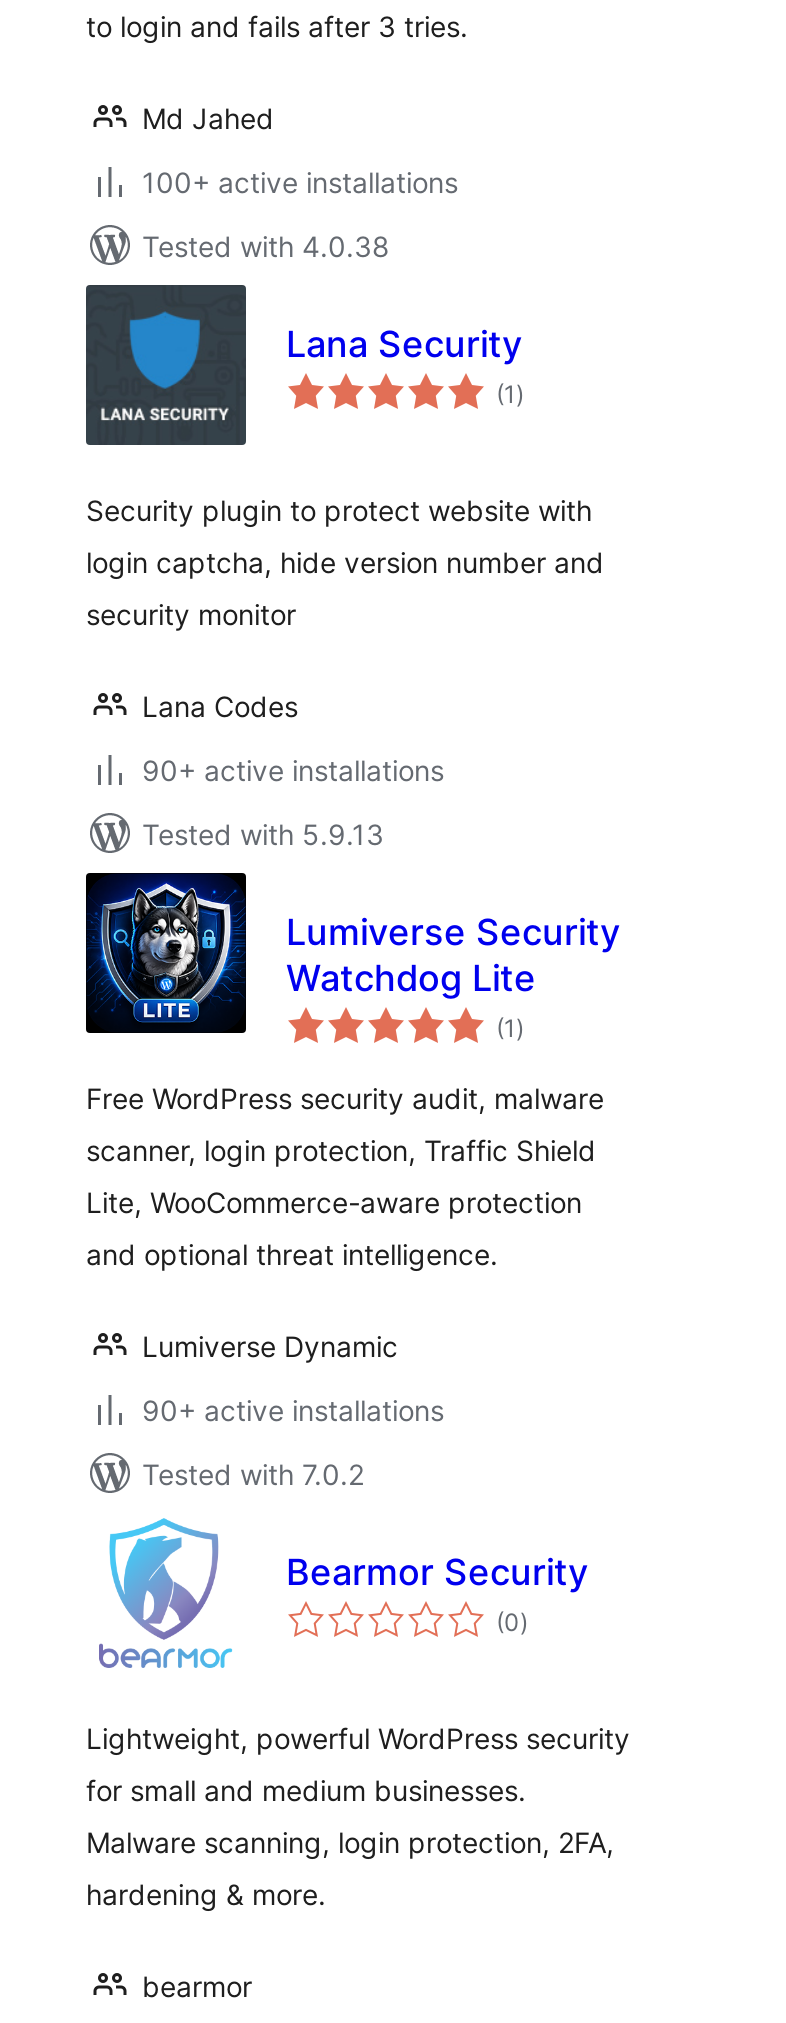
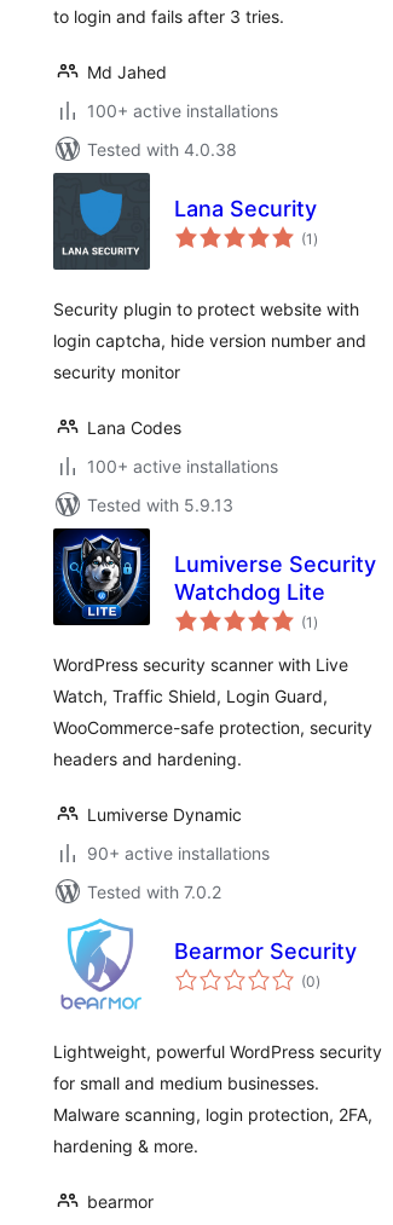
- 90+ active installations
+ 100+ active installations

- Free WordPress security audit, malware
+ WordPress security scanner with Live

- scanner, login protection, Traffic Shield
+ Watch, Traffic Shield, Login Guard,

- Lite, WooCommerce-aware protection
+ WooCommerce-safe protection, security

- and optional threat intelligence.
+ headers and hardening.
